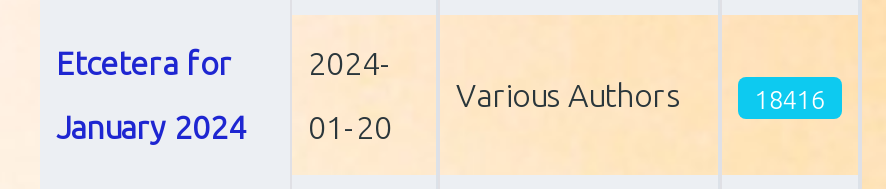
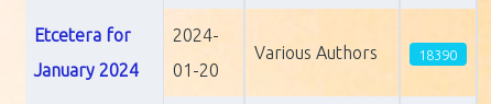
- 18416
+ 18390
